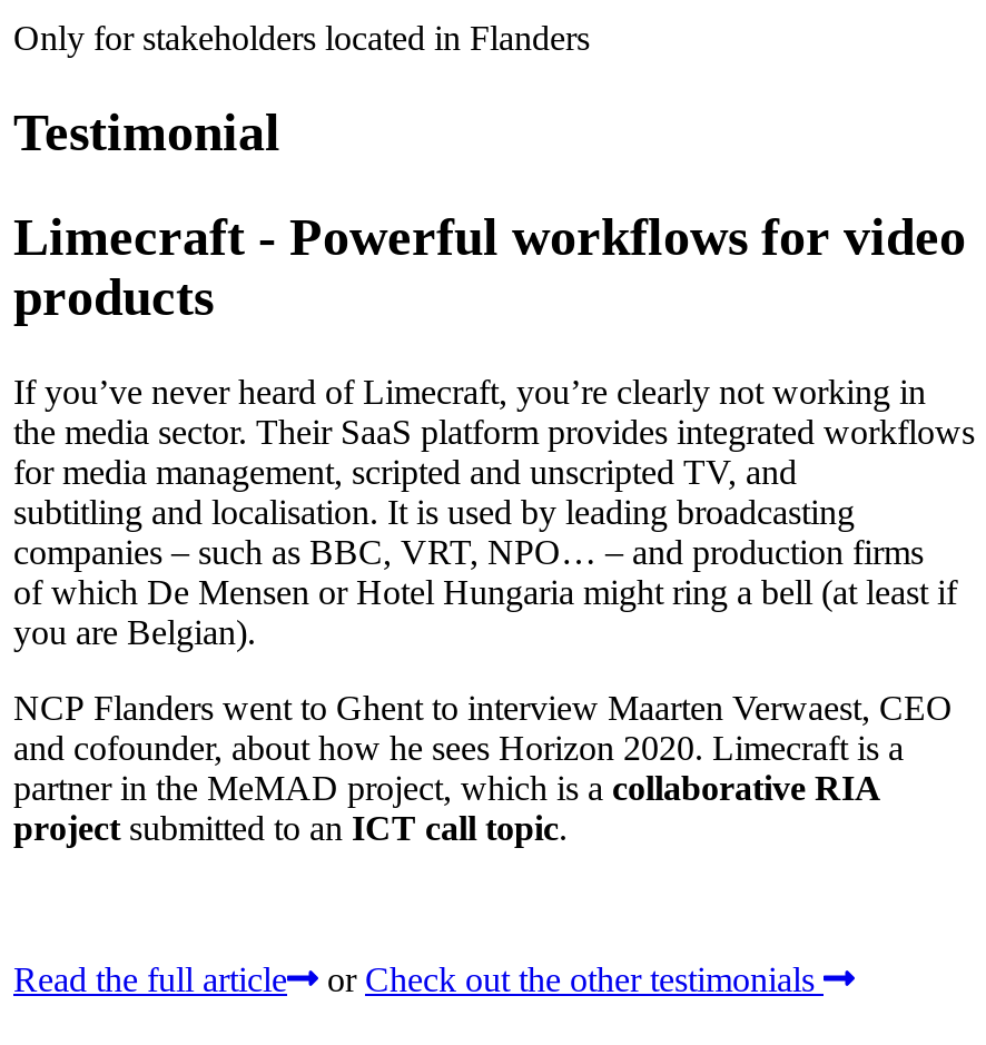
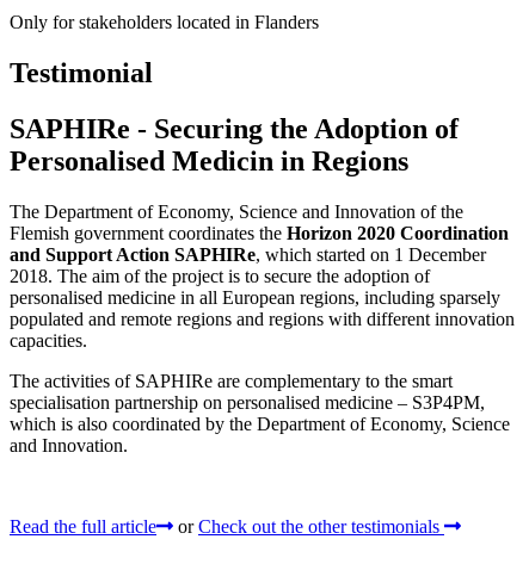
- Limecraft - Powerful workflows for video
- products
+ SAPHIRe - Securing the Adoption of
+ Personalised Medicin in Regions

- If you’ve never heard of Limecraft, you’re clearly not working in
- the media sector. Their SaaS platform provides integrated workflows
- for media management, scripted and unscripted TV, and
- subtitling and localisation. It is used by leading broadcasting
- companies – such as BBC, VRT, NPO… – and production firms
- of which De Mensen or Hotel Hungaria might ring a bell (at least if
- you are Belgian).
+ The Department of Economy, Science and Innovation of the
+ Flemish government coordinates the Horizon 2020 Coordination
+ and Support Action SAPHIRe, which started on 1 December
+ 2018. The aim of the project is to secure the adoption of
+ personalised medicine in all European regions, including sparsely
+ populated and remote regions and regions with different innovation
+ capacities.

- NCP Flanders went to Ghent to interview Maarten Verwaest, CEO
- and cofounder, about how he sees Horizon 2020. Limecraft is a
- partner in the MeMAD project, which is a collaborative RIA
- project submitted to an ICT call topic.
+ The activities of SAPHIRe are complementary to the smart
+ specialisation partnership on personalised medicine – S3P4PM,
+ which is also coordinated by the Department of Economy, Science
+ and Innovation.
